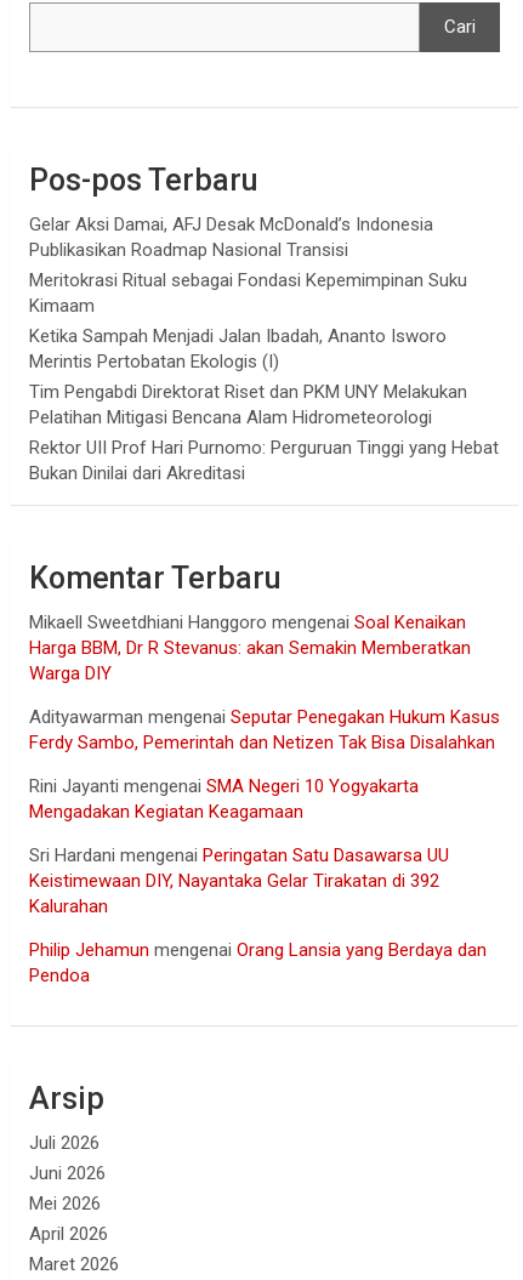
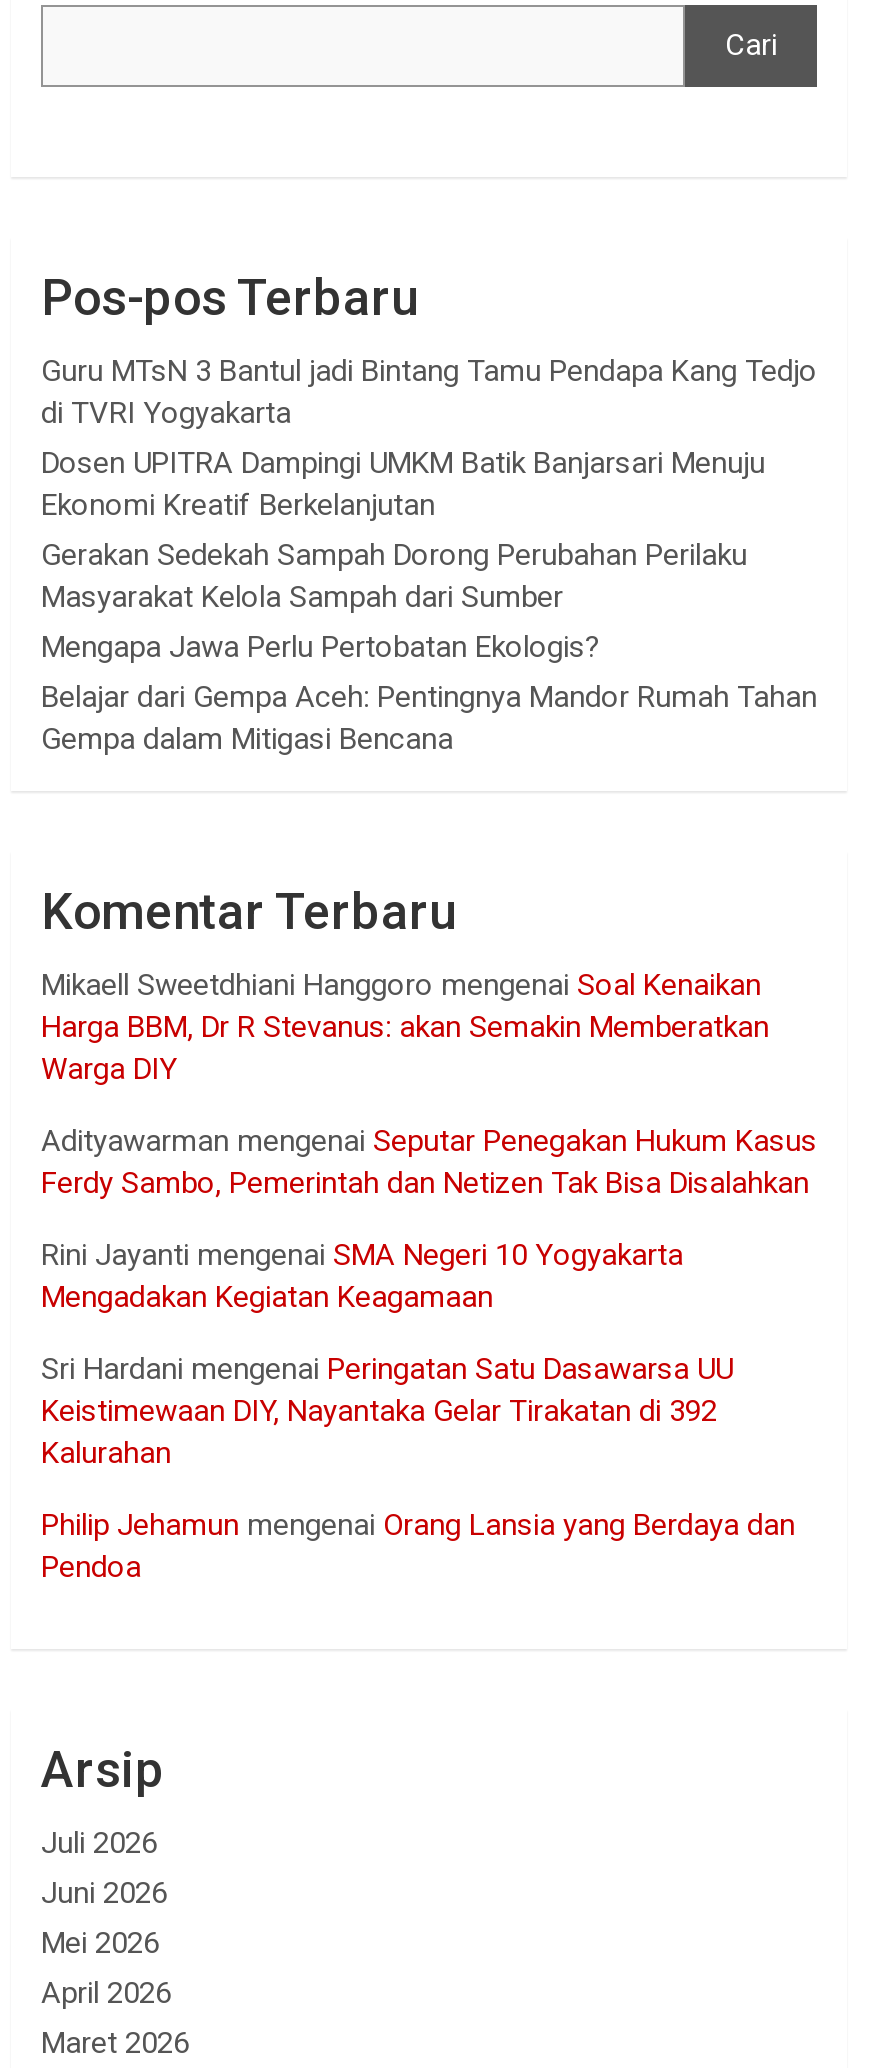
- Gelar Aksi Damai, AFJ Desak McDonald’s Indonesia
- Publikasikan Roadmap Nasional Transisi
- Meritokrasi Ritual sebagai Fondasi Kepemimpinan Suku
- Kimaam
- Ketika Sampah Menjadi Jalan Ibadah, Ananto Isworo
- Merintis Pertobatan Ekologis (I)
- Tim Pengabdi Direktorat Riset dan PKM UNY Melakukan
- Pelatihan Mitigasi Bencana Alam Hidrometeorologi
- Rektor UII Prof Hari Purnomo: Perguruan Tinggi yang Hebat
- Bukan Dinilai dari Akreditasi
+ Guru MTsN 3 Bantul jadi Bintang Tamu Pendapa Kang Tedjo
+ di TVRI Yogyakarta
+ Dosen UPITRA Dampingi UMKM Batik Banjarsari Menuju
+ Ekonomi Kreatif Berkelanjutan
+ Gerakan Sedekah Sampah Dorong Perubahan Perilaku
+ Masyarakat Kelola Sampah dari Sumber
+ Mengapa Jawa Perlu Pertobatan Ekologis?
+ Belajar dari Gempa Aceh: Pentingnya Mandor Rumah Tahan
+ Gempa dalam Mitigasi Bencana
